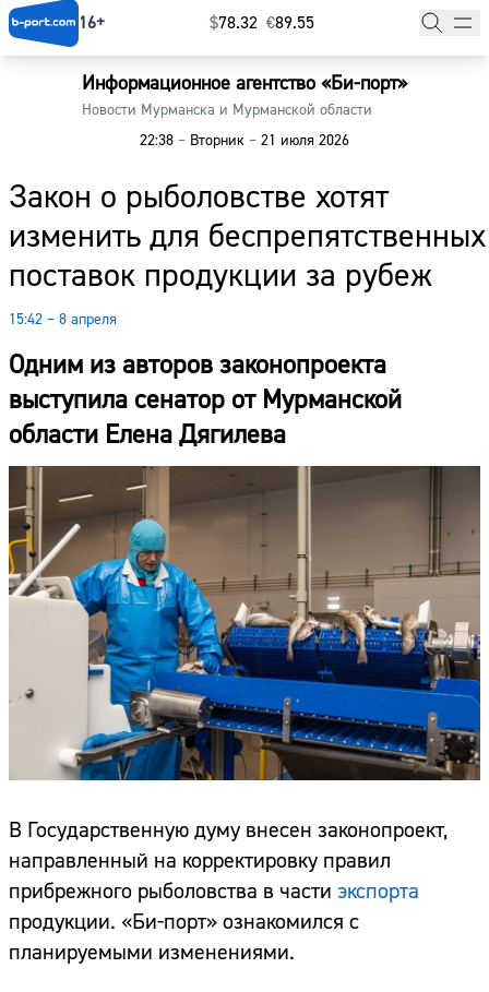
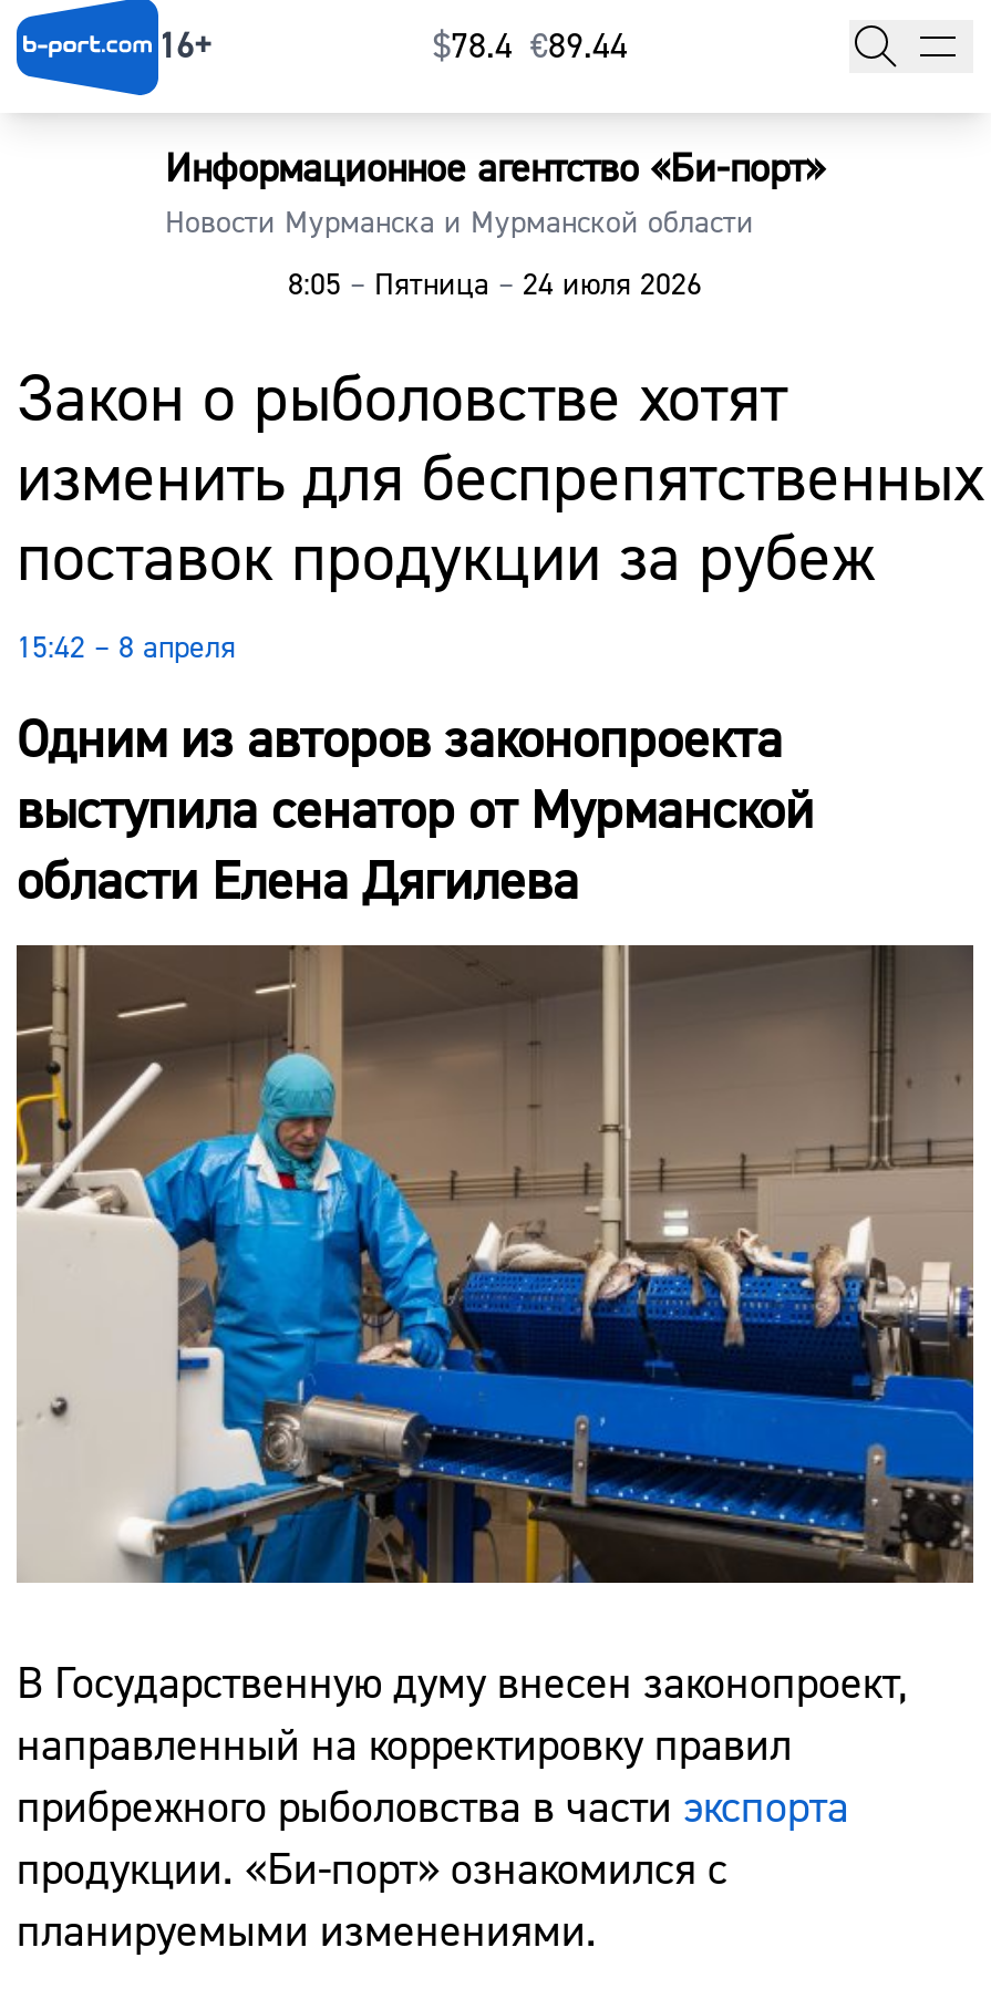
- $78.32 €89.55
+ $78.4 €89.44

- 22:38 – Вторник – 21 июля 2026
+ 8:05 – Пятница – 24 июля 2026
